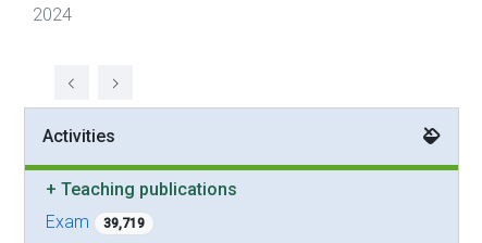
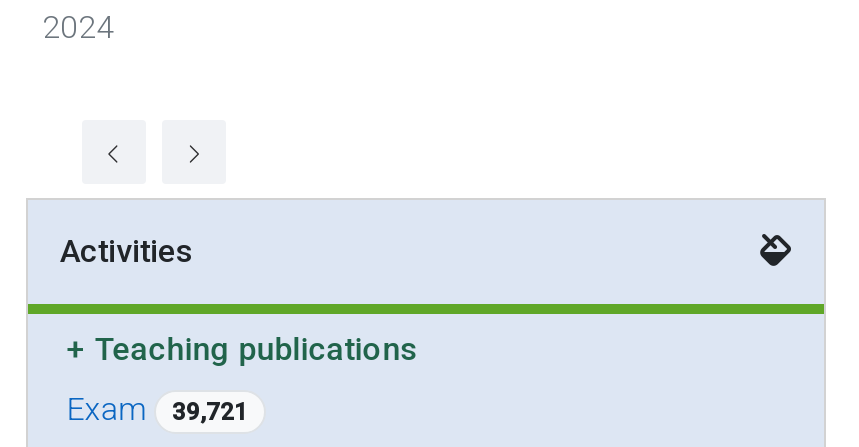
- Exam 39,719
+ Exam 39,721
